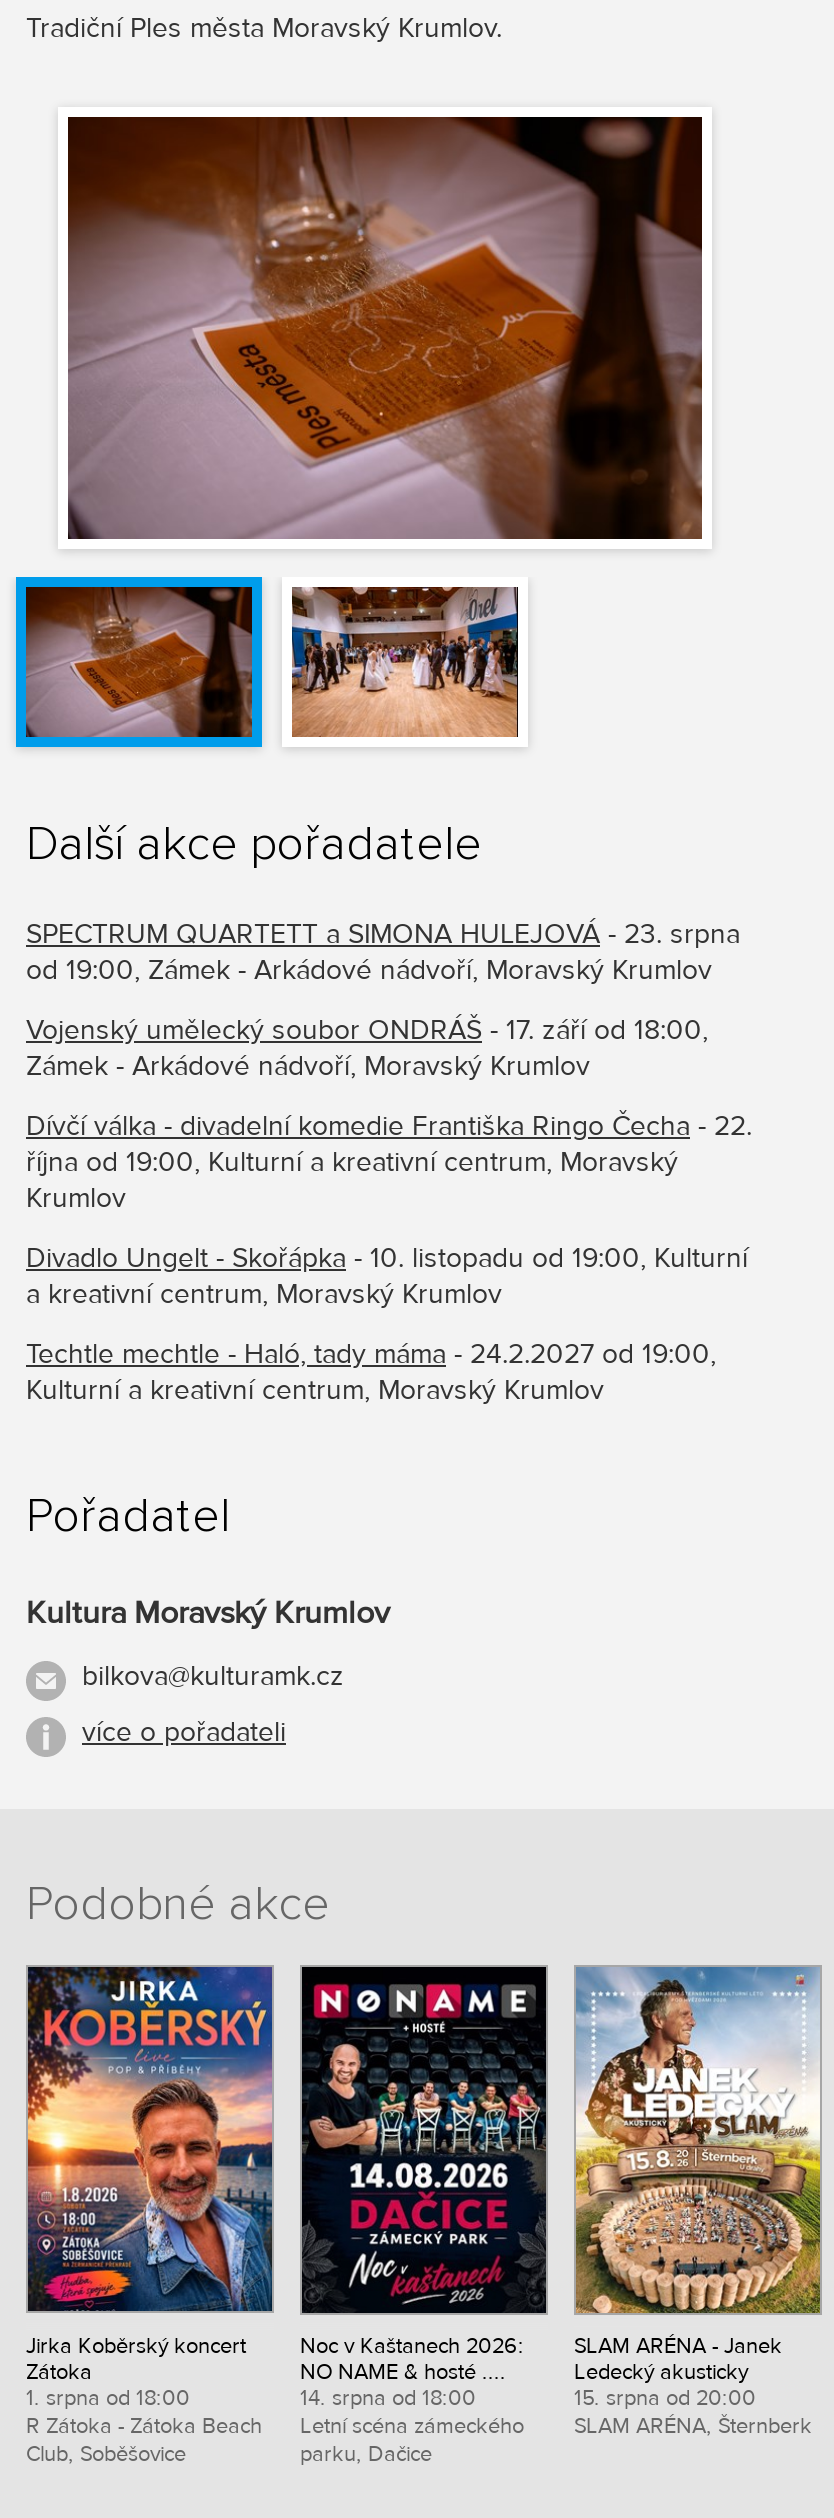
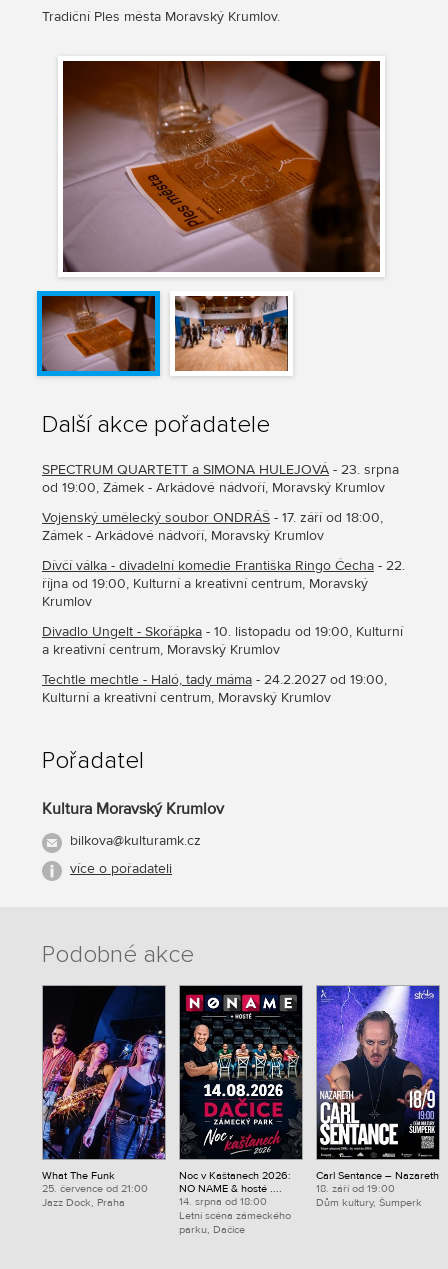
- [image]
- Jirka Koběrský koncert
- Zátoka
- 1. srpna od 18:00
- R Zátoka - Zátoka Beach
- Club, Soběšovice
+ [image]
+ What The Funk
+ 25. července od 21:00
+ Jazz Dock, Praha

- [image]
- SLAM ARÉNA - Janek
- Ledecký akusticky
- 15. srpna od 20:00
- SLAM ARÉNA, Šternberk
+ [image]
+ Carl Sentance – Nazareth
+ 18. září od 19:00
+ Dům kultury, Šumperk
